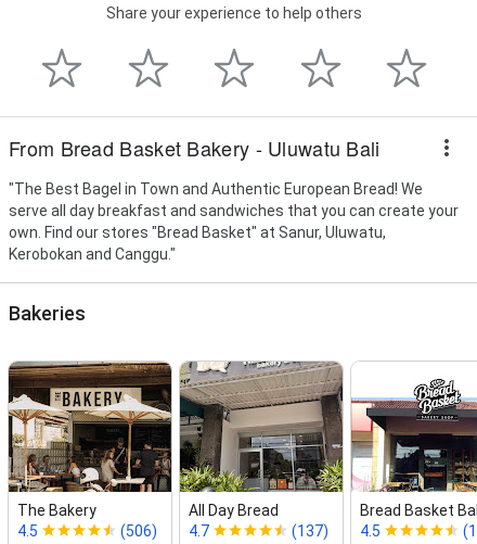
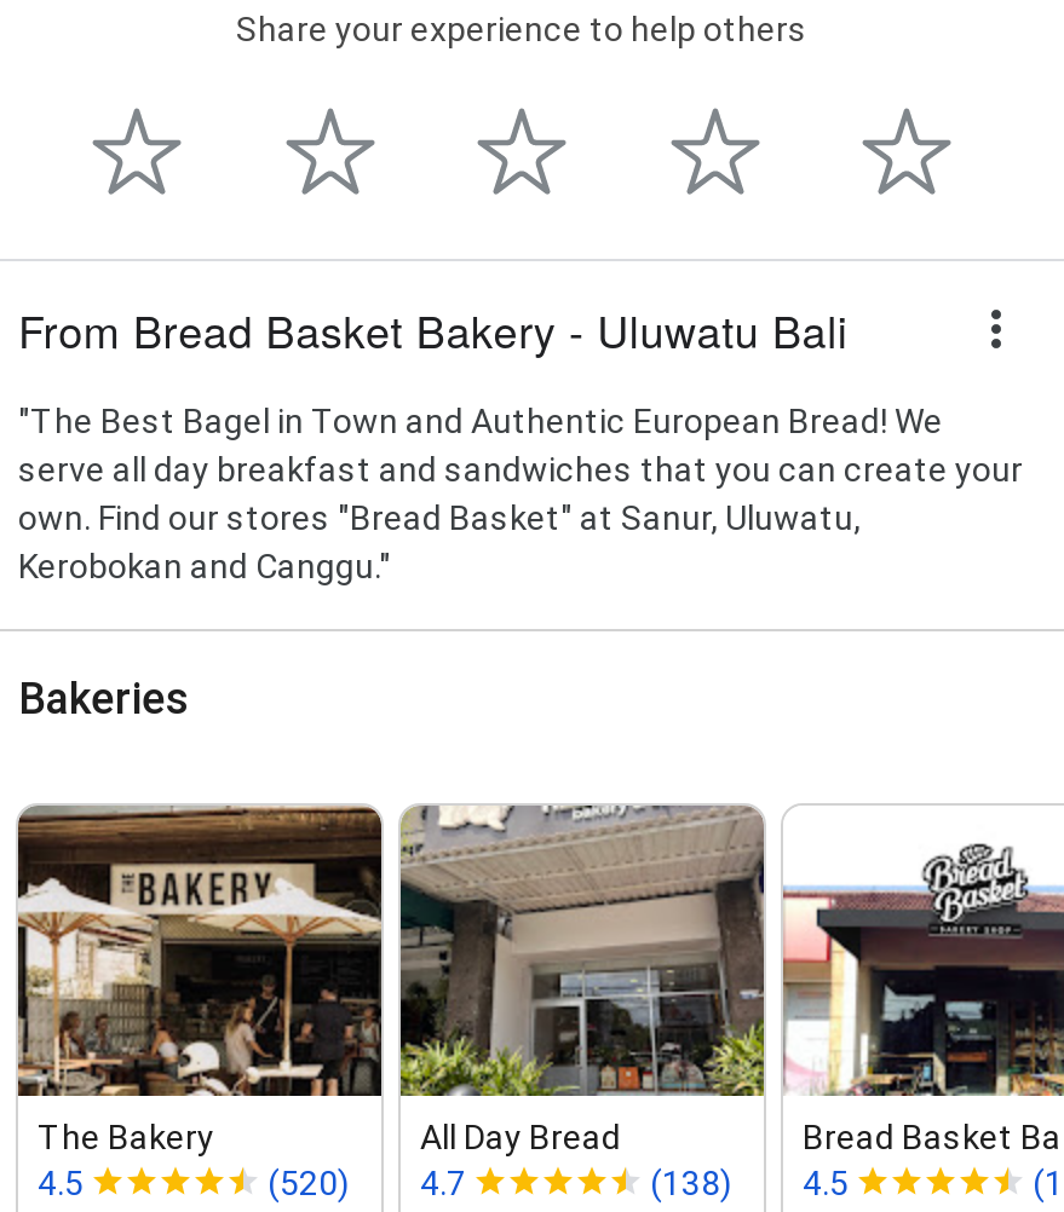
- (506) 4.7
+ (520) 4.7

- (137) 4.5
+ (138) 4.5
